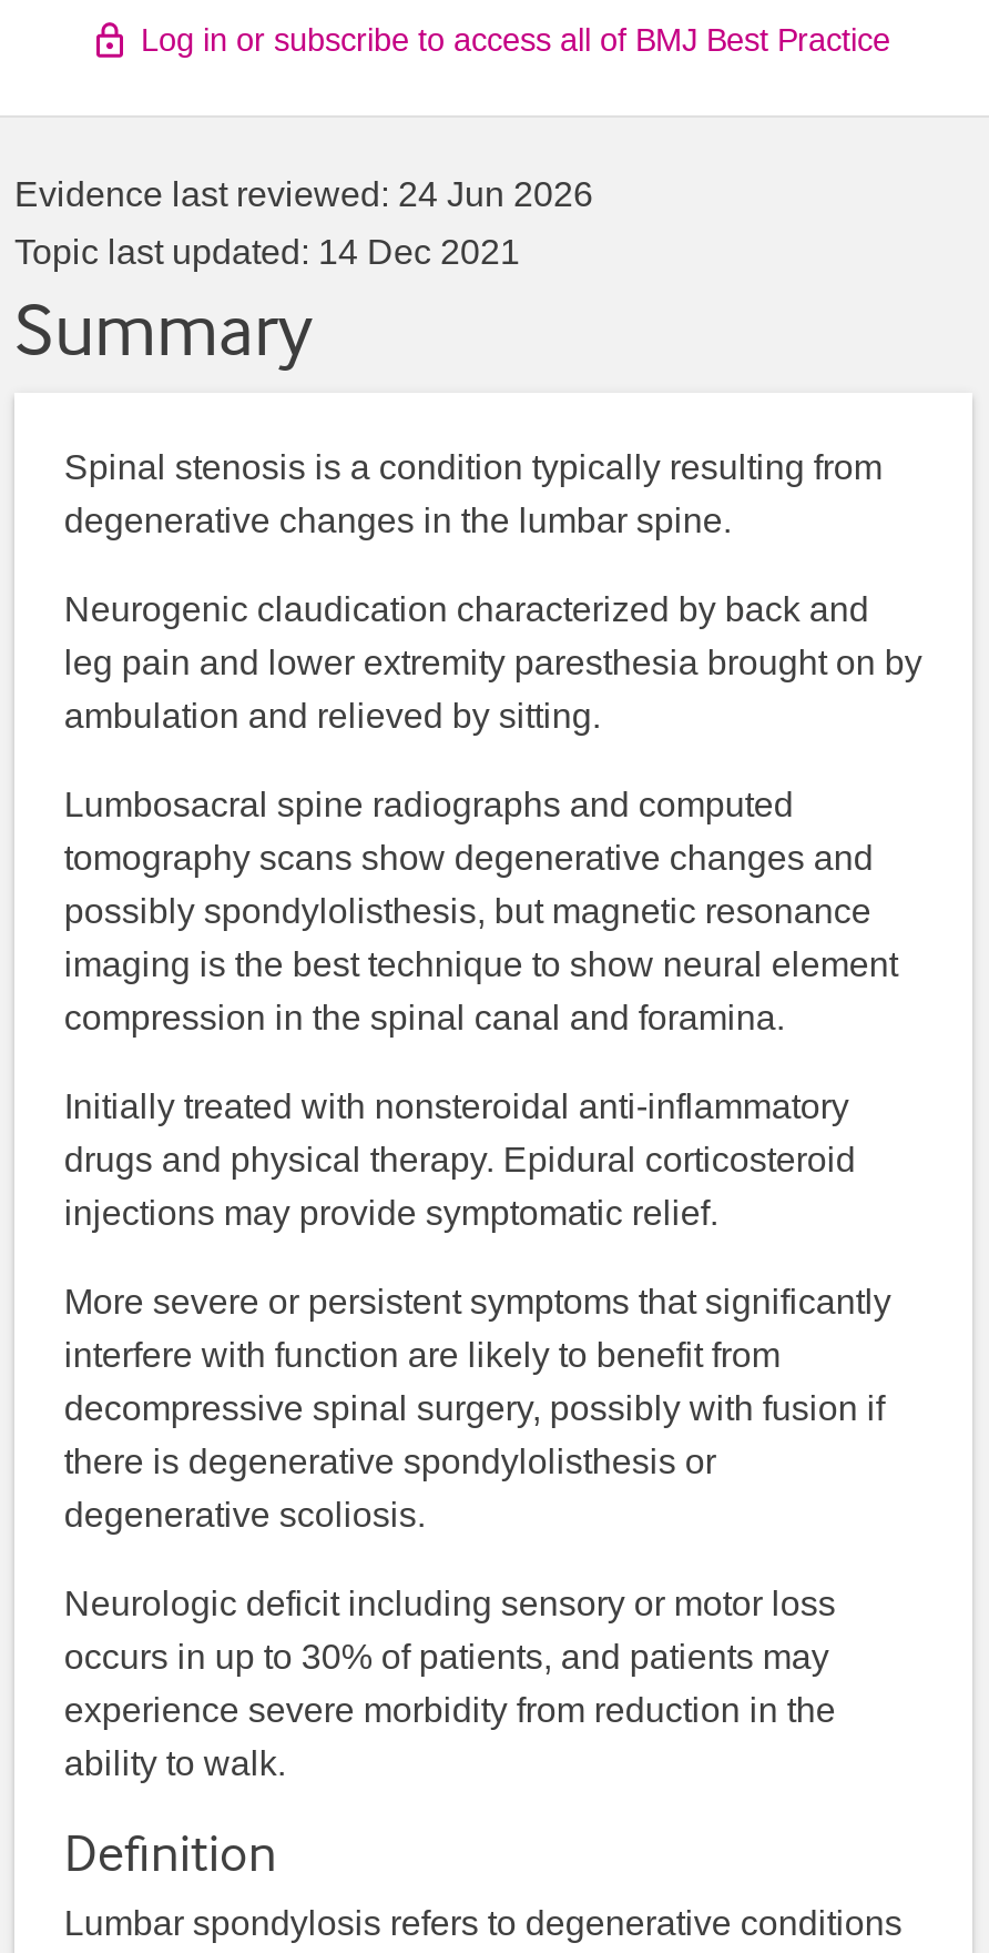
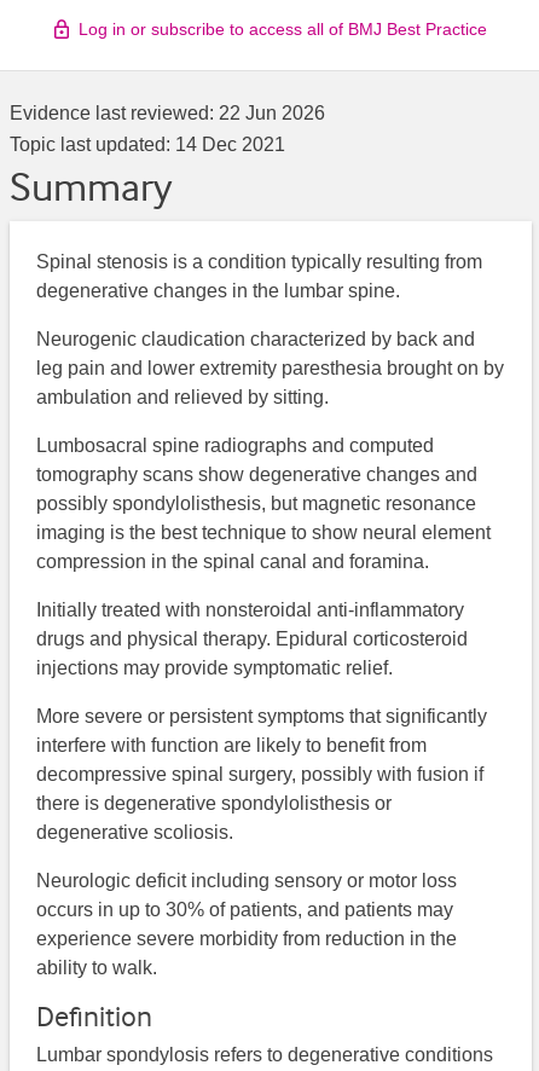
- Evidence last reviewed: 24 Jun 2026
+ Evidence last reviewed: 22 Jun 2026
